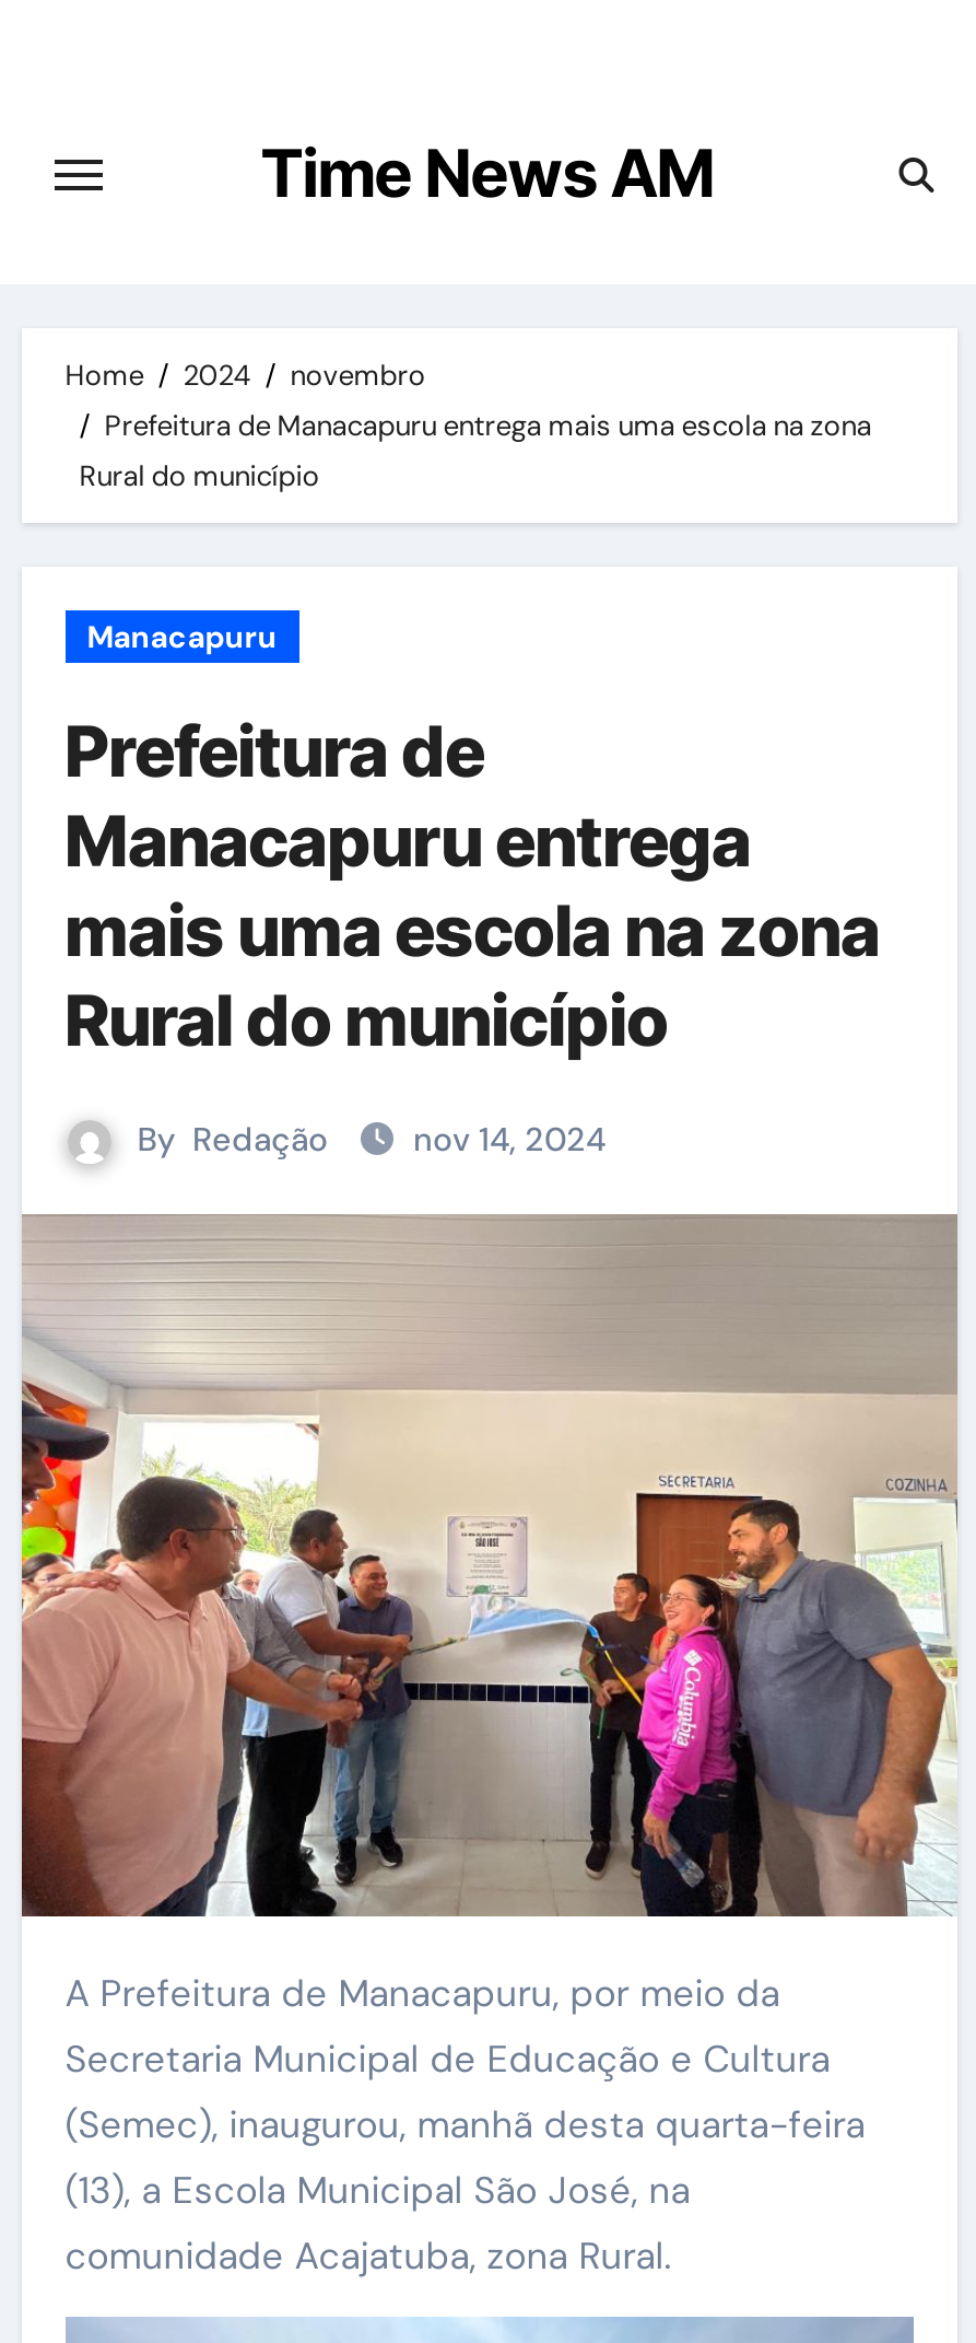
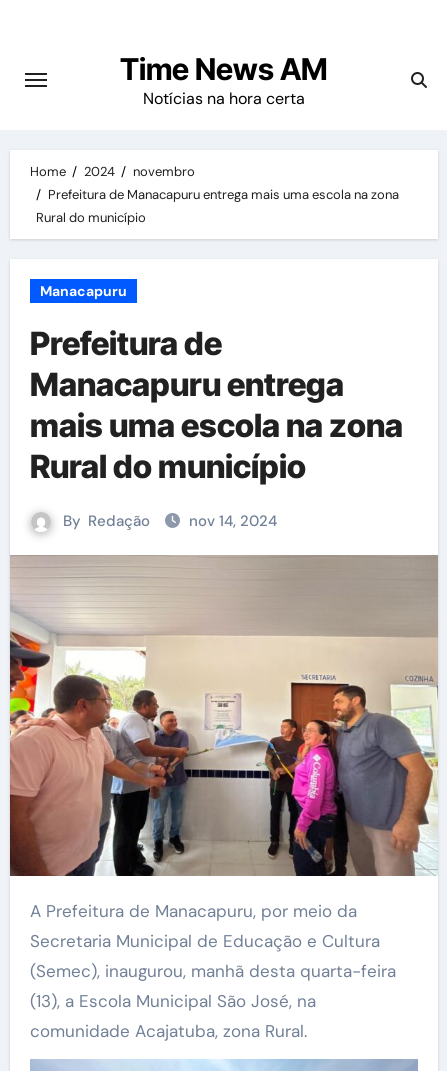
+ Notícias na hora certa
